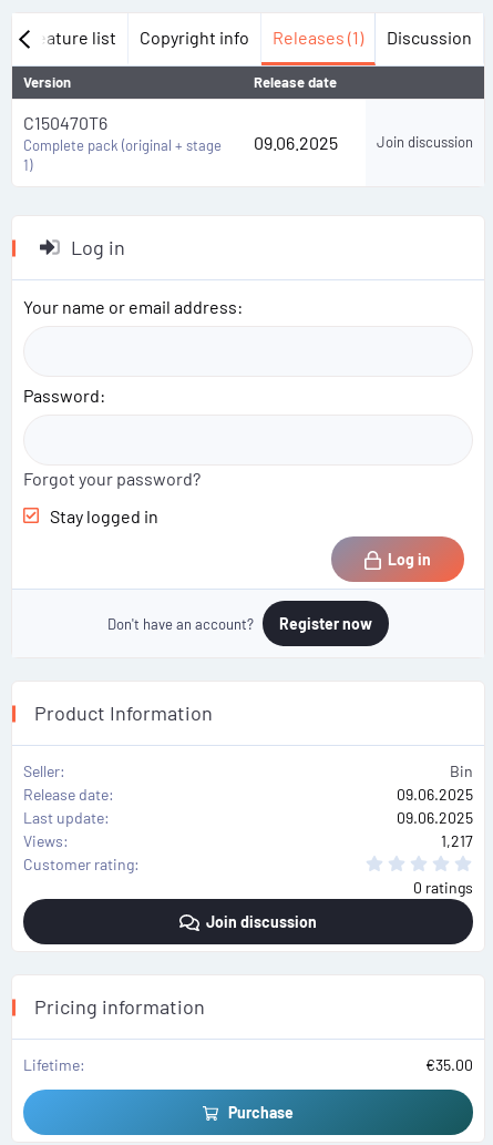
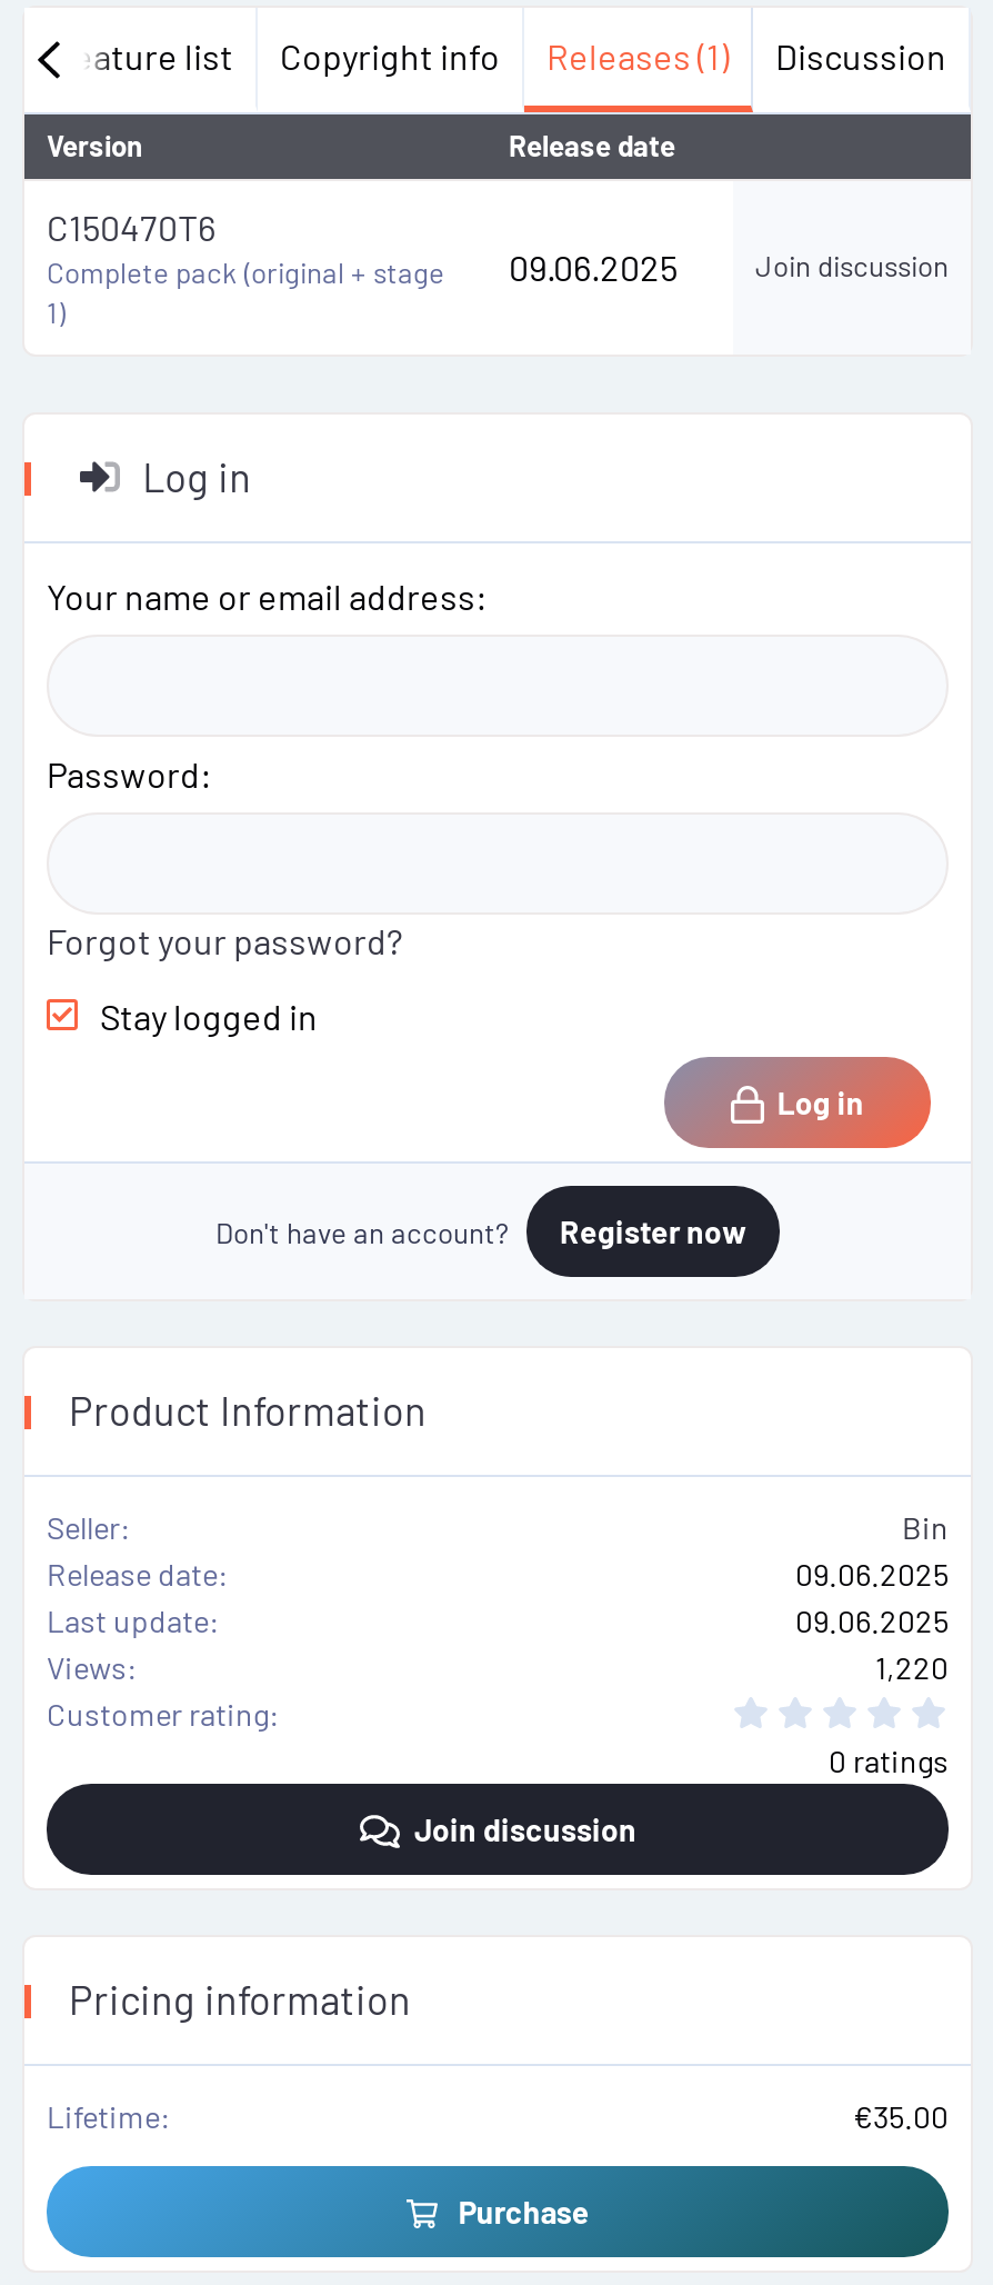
- 1,217
+ 1,220
